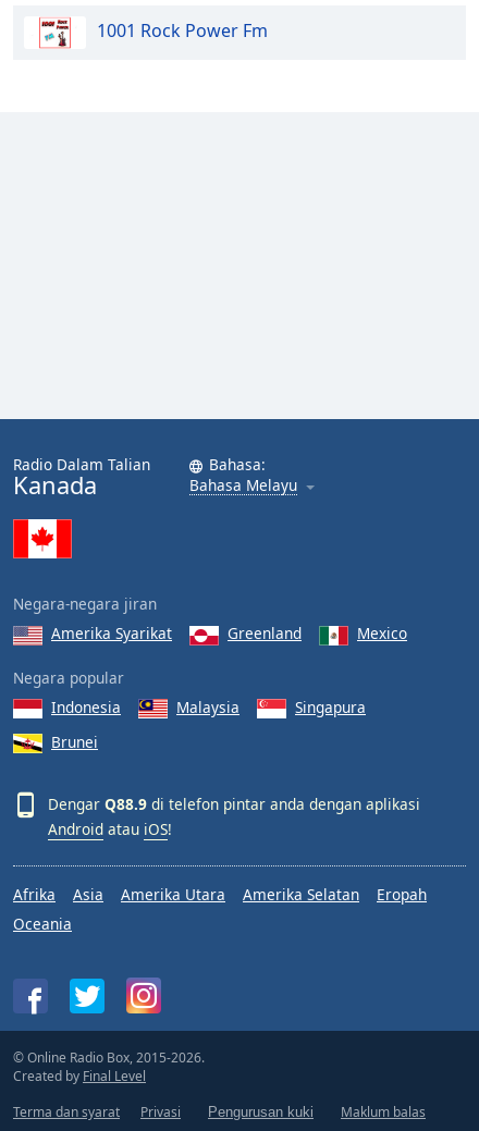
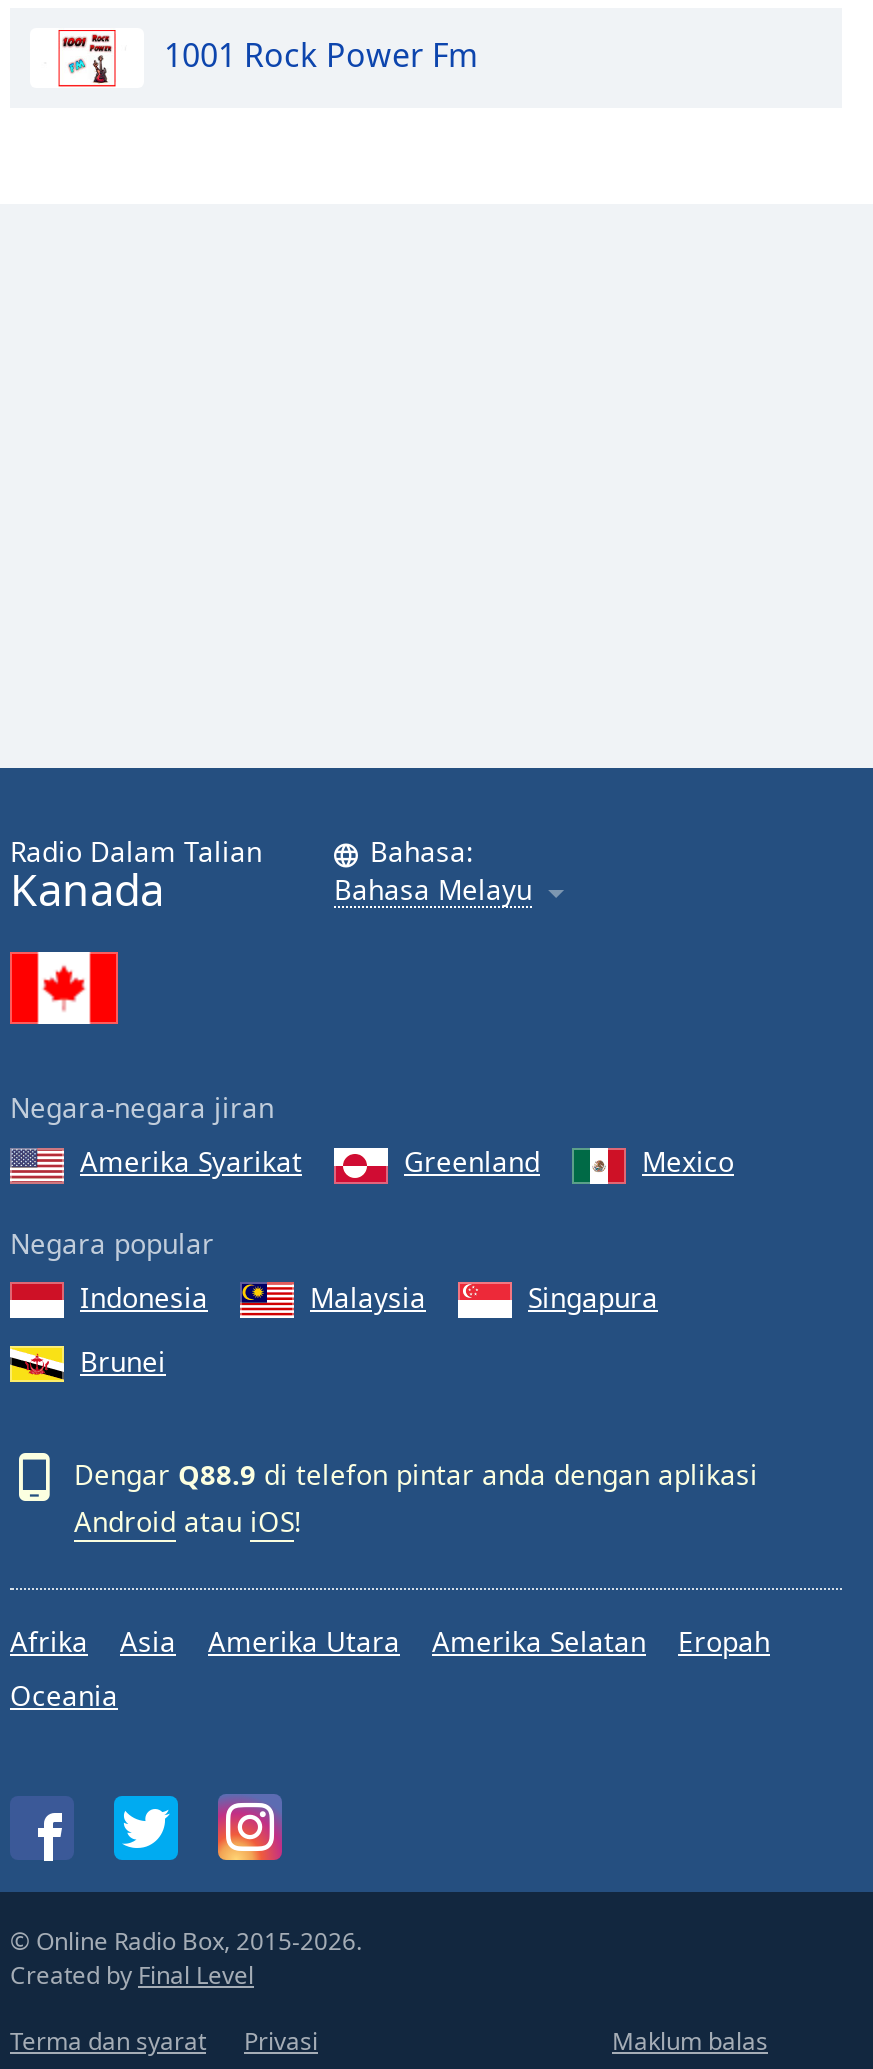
- Pengurusan kuki
